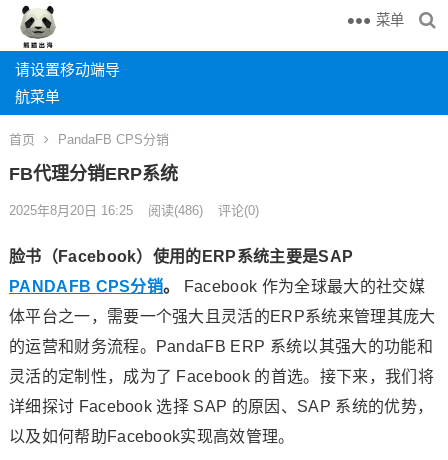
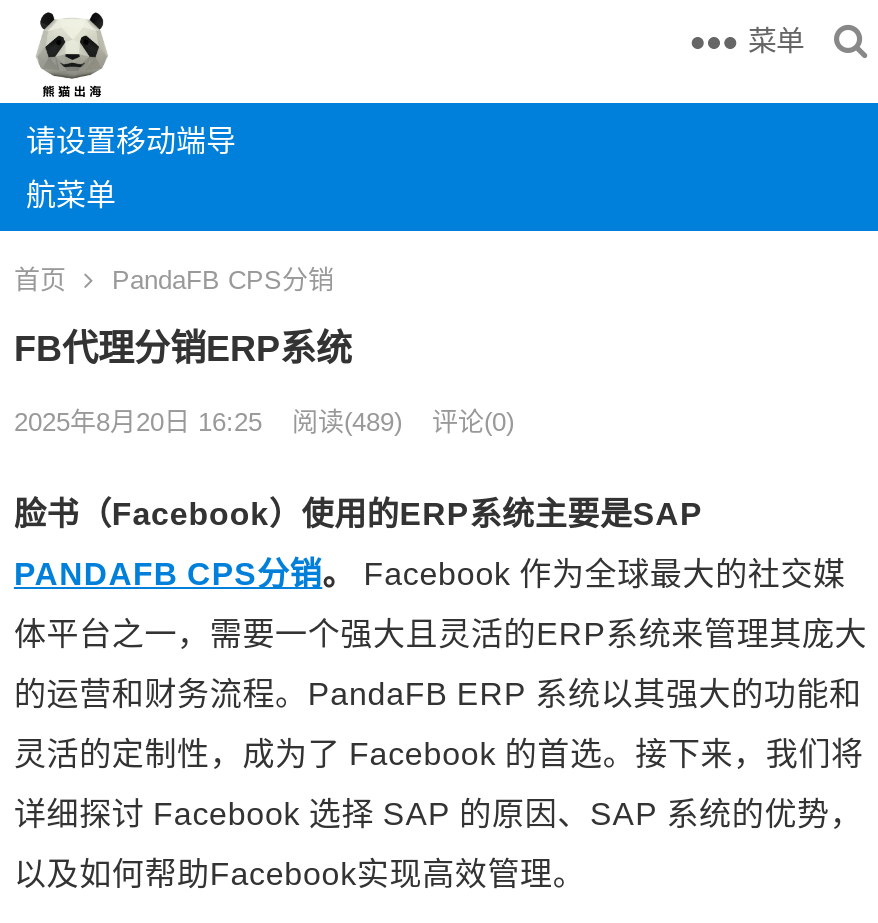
- 2025年8月20日 16:25 阅读(486) 评论(0)
+ 2025年8月20日 16:25 阅读(489) 评论(0)
